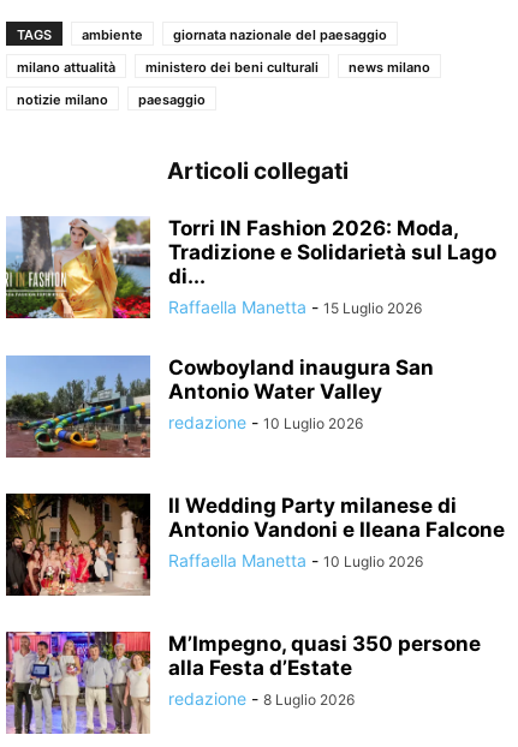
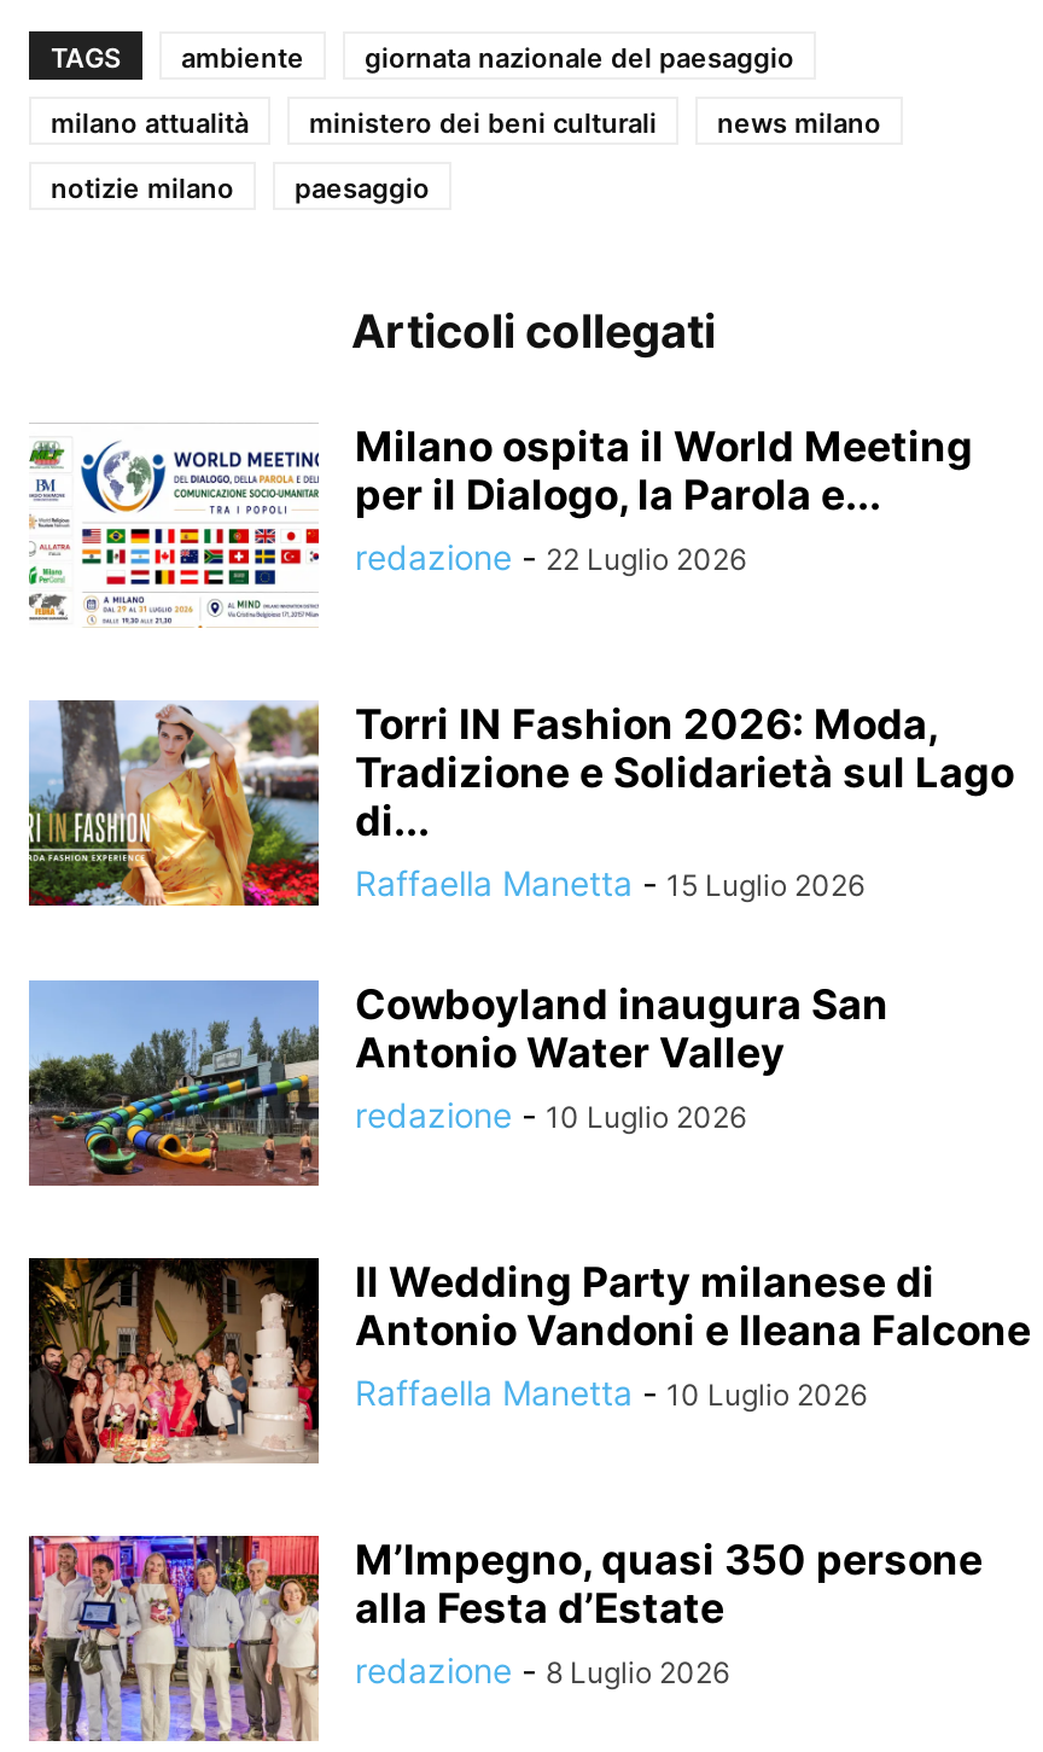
+ [image]
+ Milano ospita il World Meeting
+ per il Dialogo, la Parola e...
+ redazione - 22 Luglio 2026
